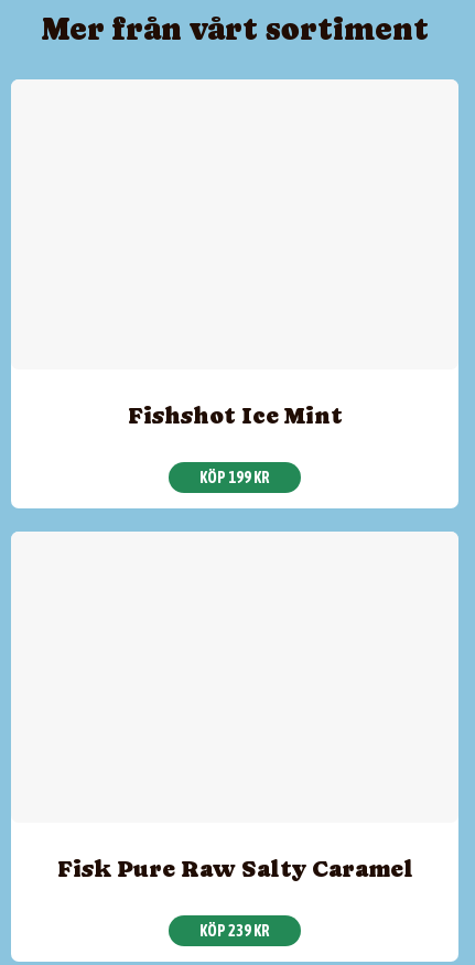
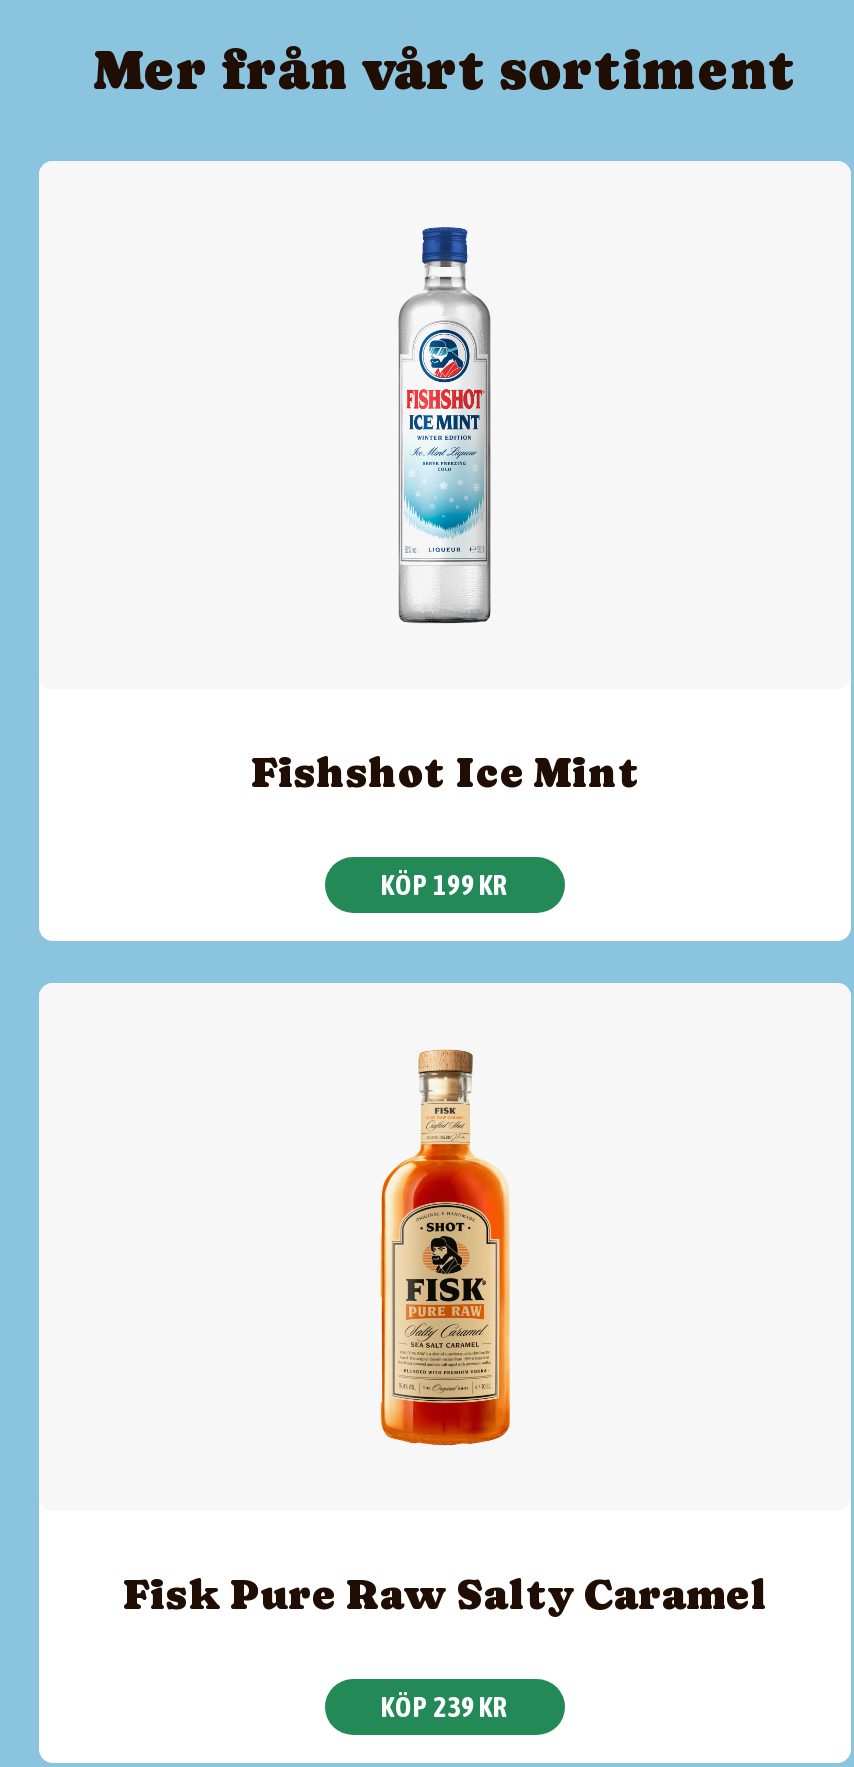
+ [image]

+ [image]
